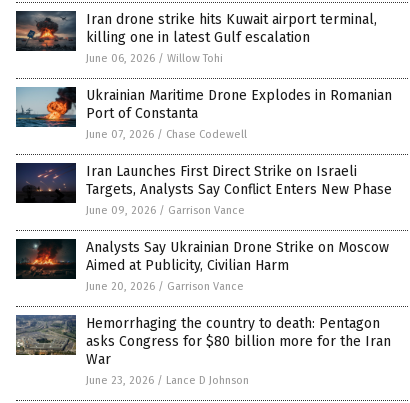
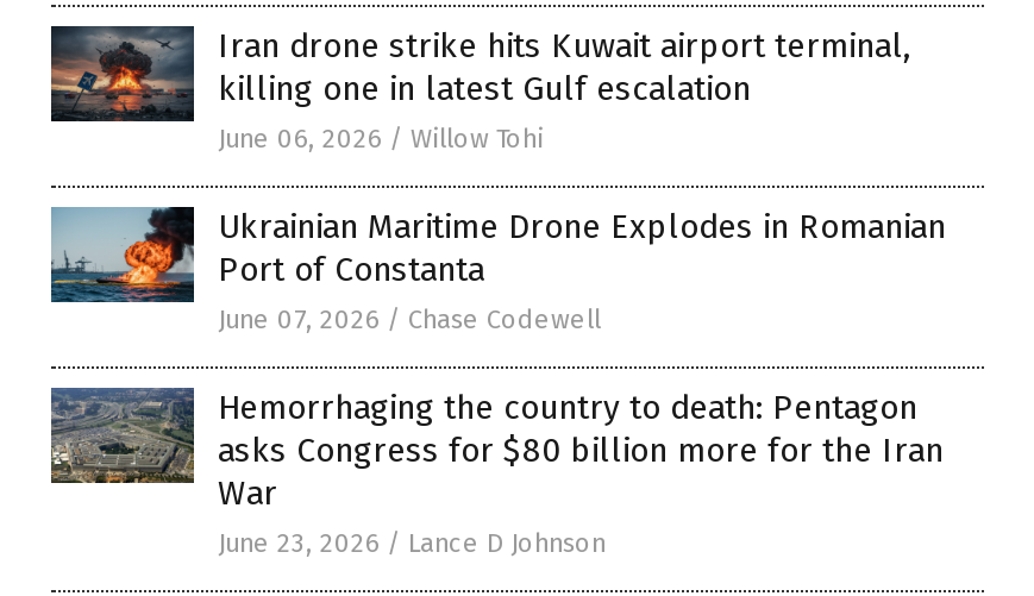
- [image]
- Iran Launches First Direct Strike on Israeli
- Targets, Analysts Say Conflict Enters New Phase
- June 09, 2026 / Garrison Vance
- Analysts Say Ukrainian Drone Strike on Moscow
- Aimed at Publicity, Civilian Harm
- June 20, 2026 / Garrison Vance

- [image]
